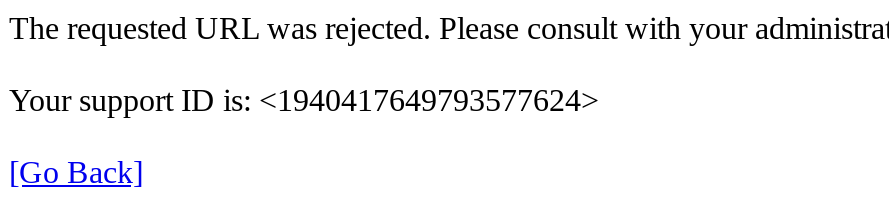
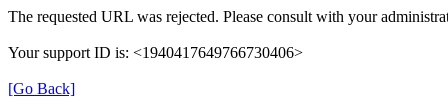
- Your support ID is: <1940417649793577624>
+ Your support ID is: <1940417649766730406>
